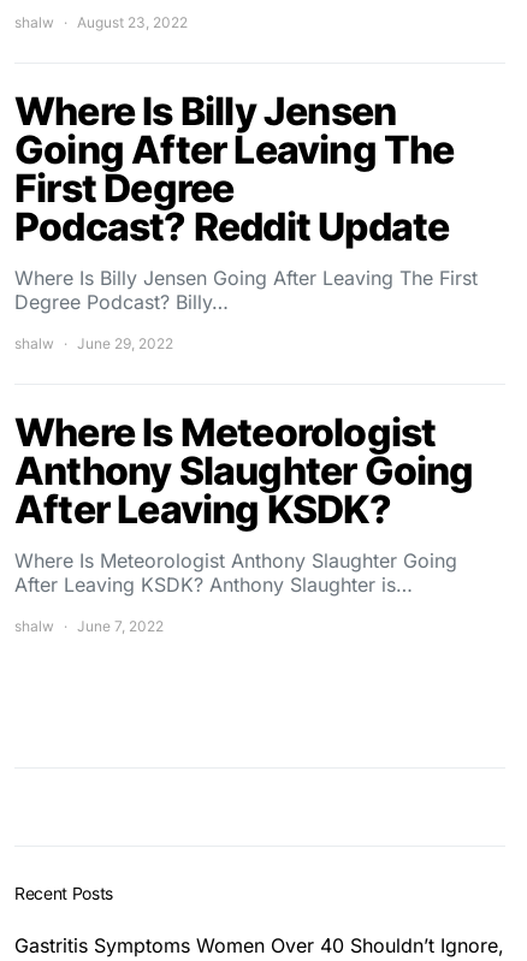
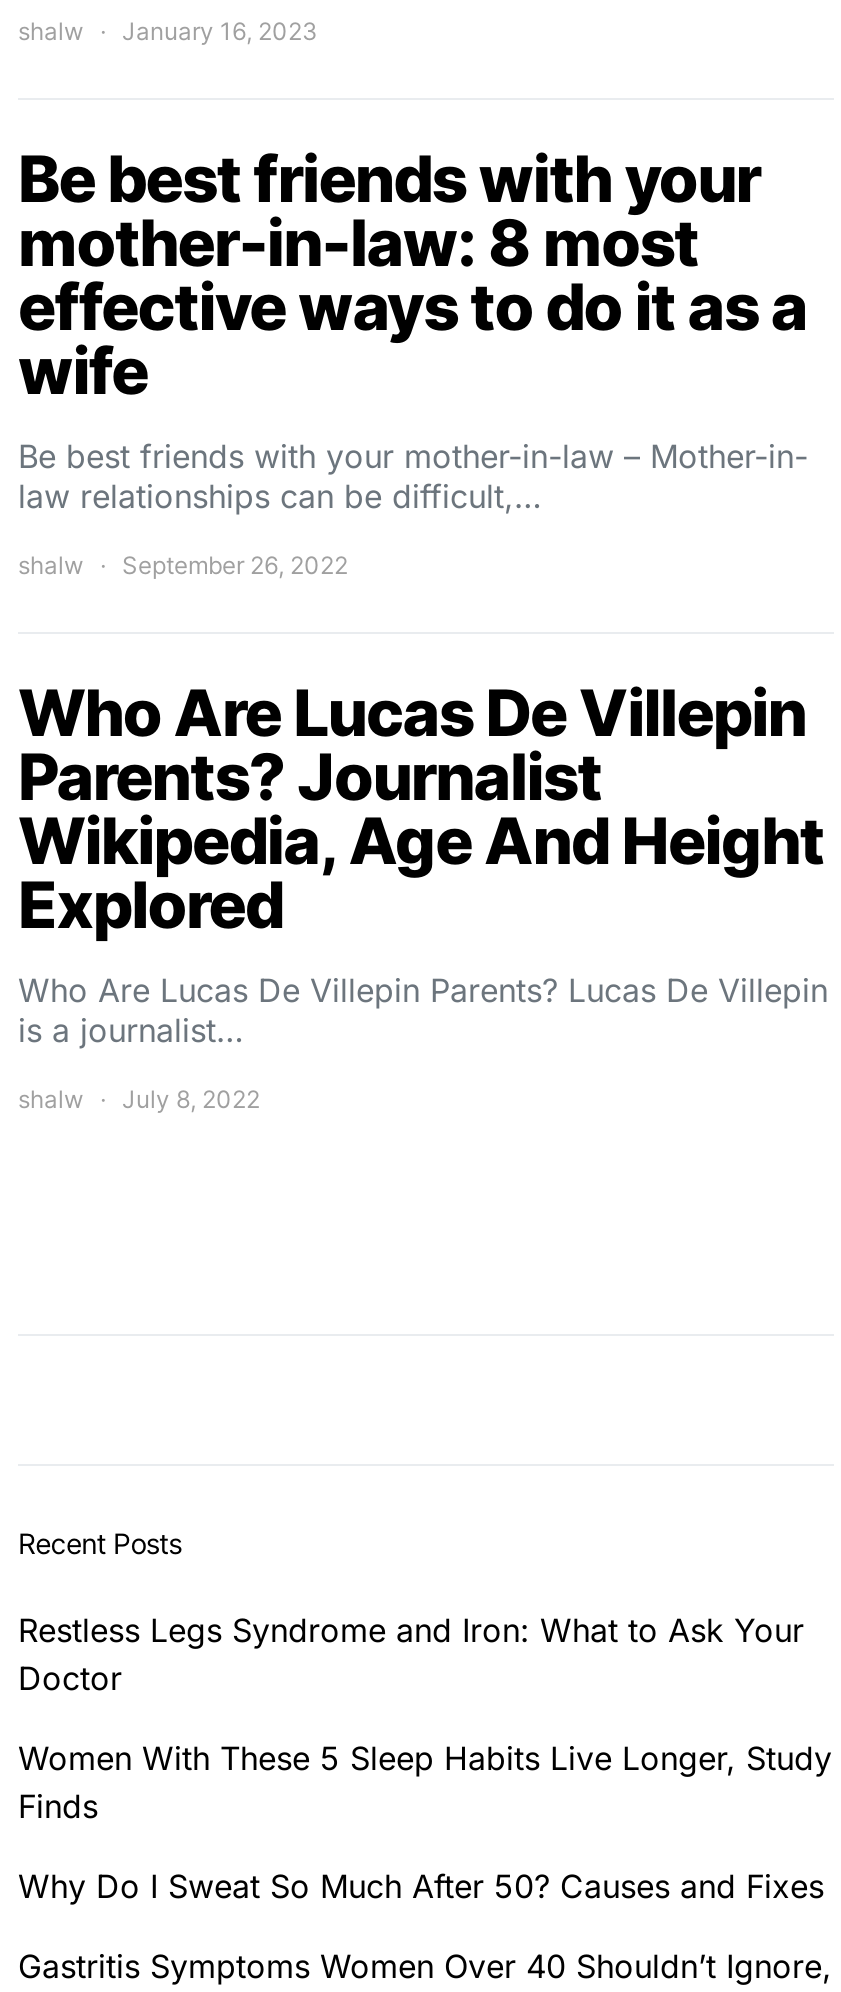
- shalw August 23, 2022
+ shalw January 16, 2023

- Where Is Billy Jensen
- Going After Leaving The
- First Degree
- Podcast? Reddit Update
- Where Is Billy Jensen Going After Leaving The First
- Degree Podcast? Billy…
+ Be best friends with your
+ mother-in-law: 8 most
+ effective ways to do it as a
+ wife
+ Be best friends with your mother-in-law – Mother-in-
+ law relationships can be difficult,…

- shalw June 29, 2022
+ shalw September 26, 2022

- Where Is Meteorologist
- Anthony Slaughter Going
- After Leaving KSDK?
- Where Is Meteorologist Anthony Slaughter Going
- After Leaving KSDK? Anthony Slaughter is…
+ Who Are Lucas De Villepin
+ Parents? Journalist
+ Wikipedia, Age And Height
+ Explored
+ Who Are Lucas De Villepin Parents? Lucas De Villepin
+ is a journalist…

- shalw June 7, 2022
+ shalw July 8, 2022

+ Restless Legs Syndrome and Iron: What to Ask Your
+ Doctor
+ Women With These 5 Sleep Habits Live Longer, Study
+ Finds
+ Why Do I Sweat So Much After 50? Causes and Fixes
